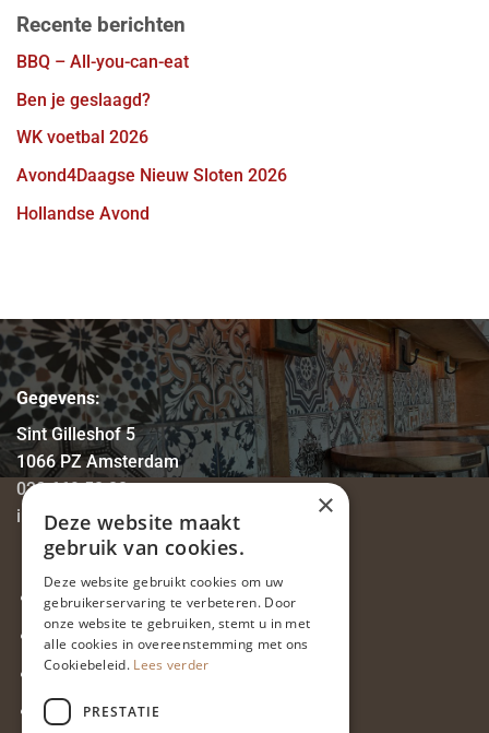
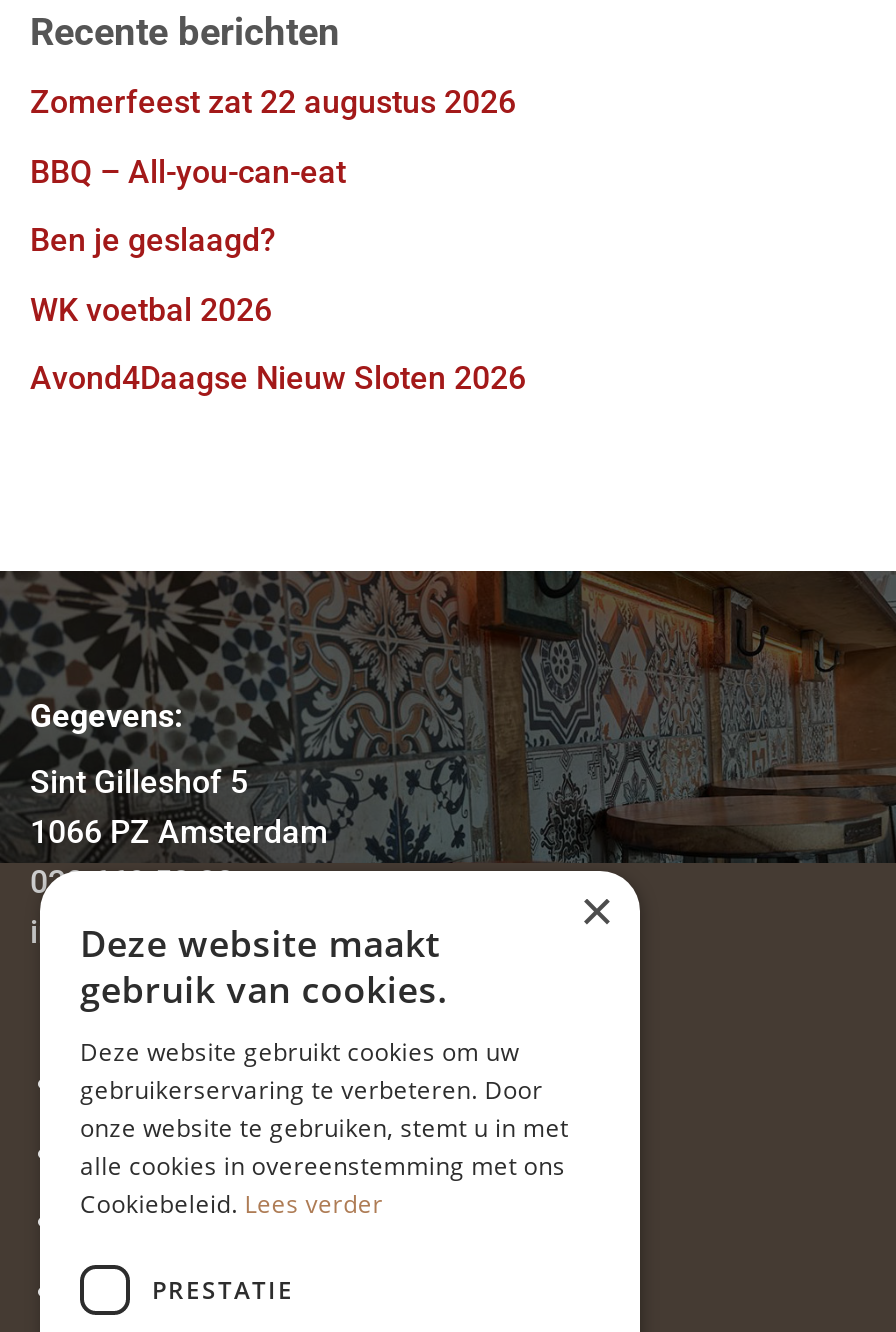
+ Zomerfeest zat 22 augustus 2026

moved down: BBQ – All-you-can-eat | Ben je geslaagd? | WK voetbal 2026 | Avond4Daagse Nieuw Sloten 2026

- Hollandse Avond
